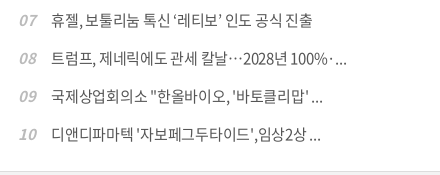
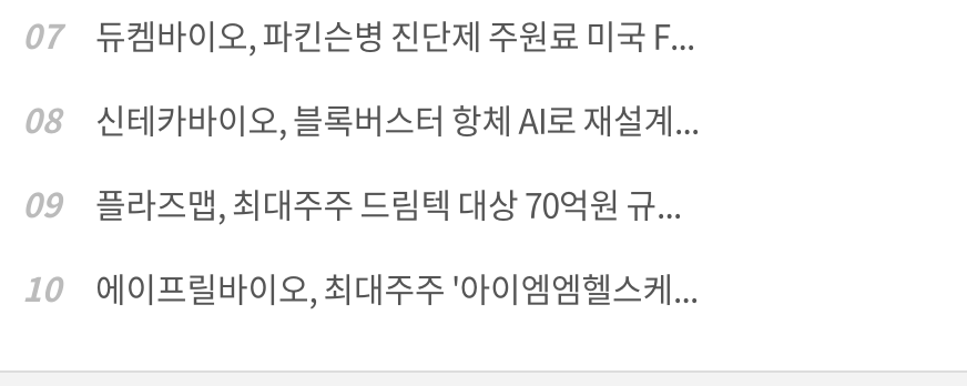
- 휴젤, 보툴리눔 톡신 ‘레티보’ 인도 공식 진출
+ 듀켐바이오, 파킨슨병 진단제 주원료 미국 F...

- 트럼프, 제네릭에도 관세 칼날…2028년 100%·...
+ 신테카바이오, 블록버스터 항체 AI로 재설계...

- 국제상업회의소 "한올바이오, '바토클리맙' ...
+ 플라즈맵, 최대주주 드림텍 대상 70억원 규...

- 디앤디파마텍 '자보페그두타이드',임상2상 ...
+ 에이프릴바이오, 최대주주 '아이엠엠헬스케...
